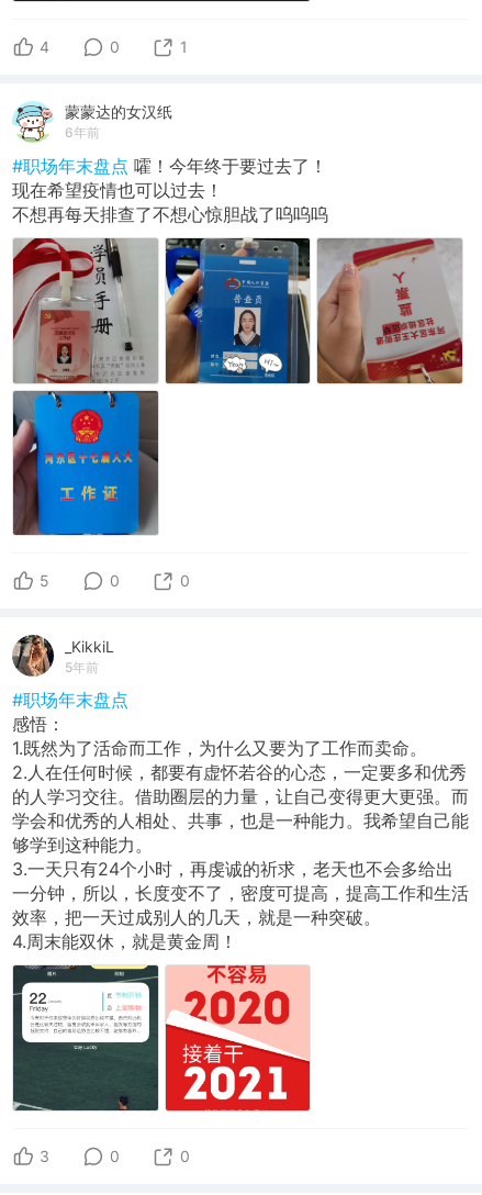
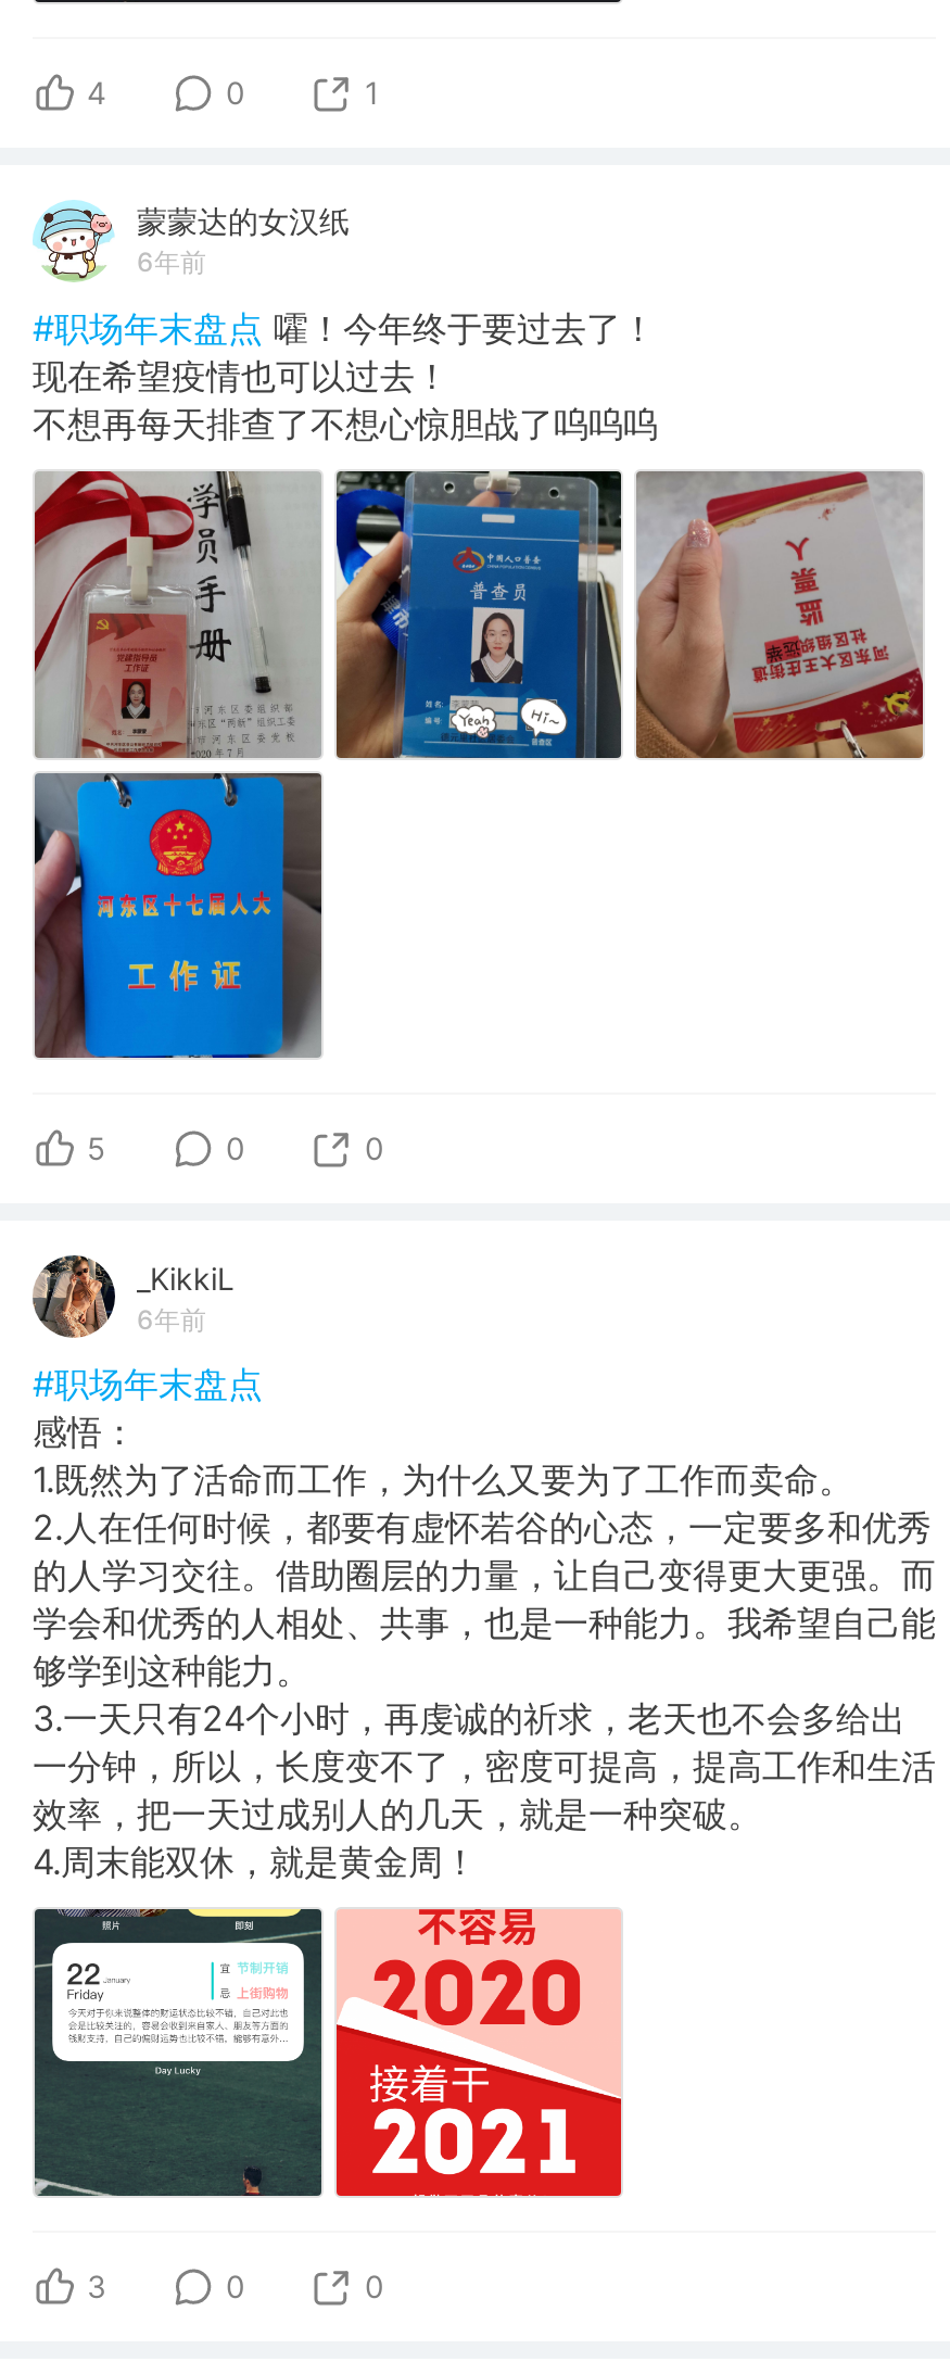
- 5年前
+ 6年前
